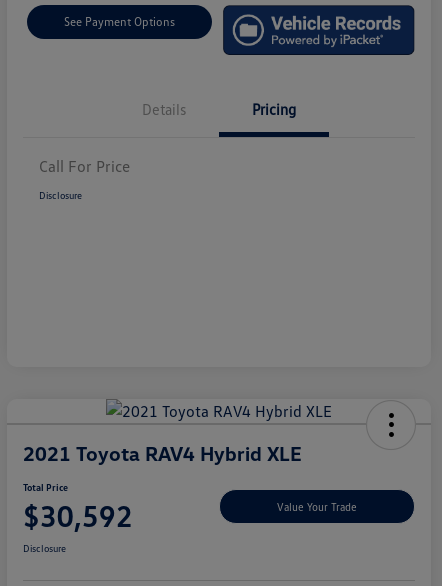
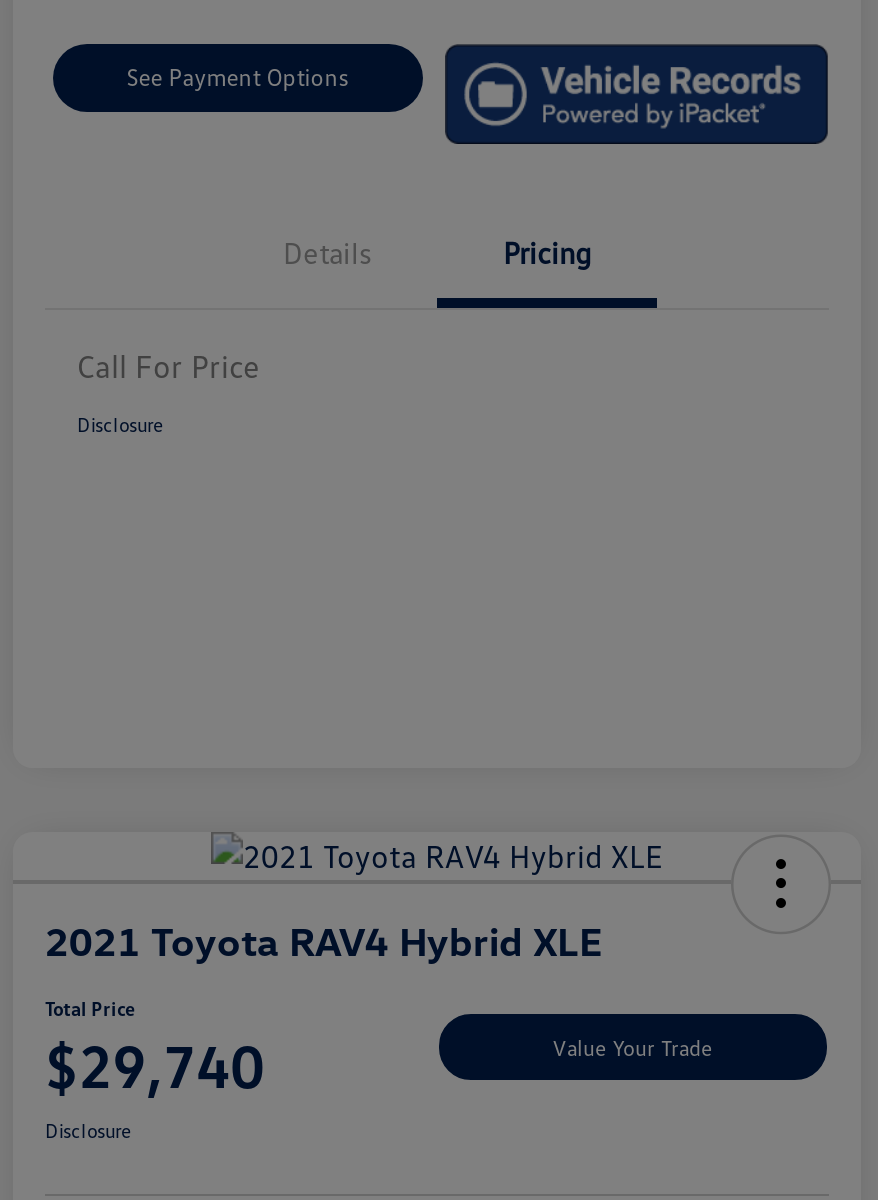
- $30,592
+ $29,740
